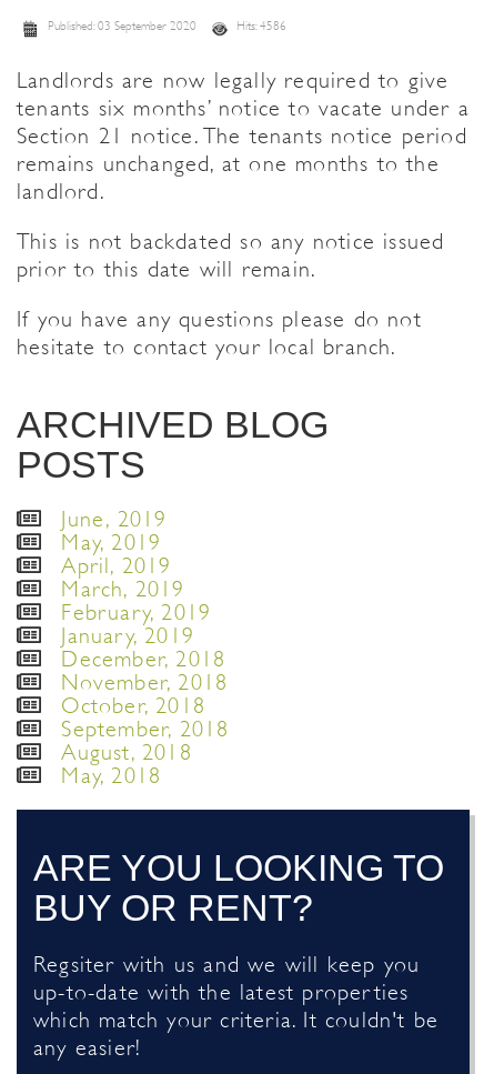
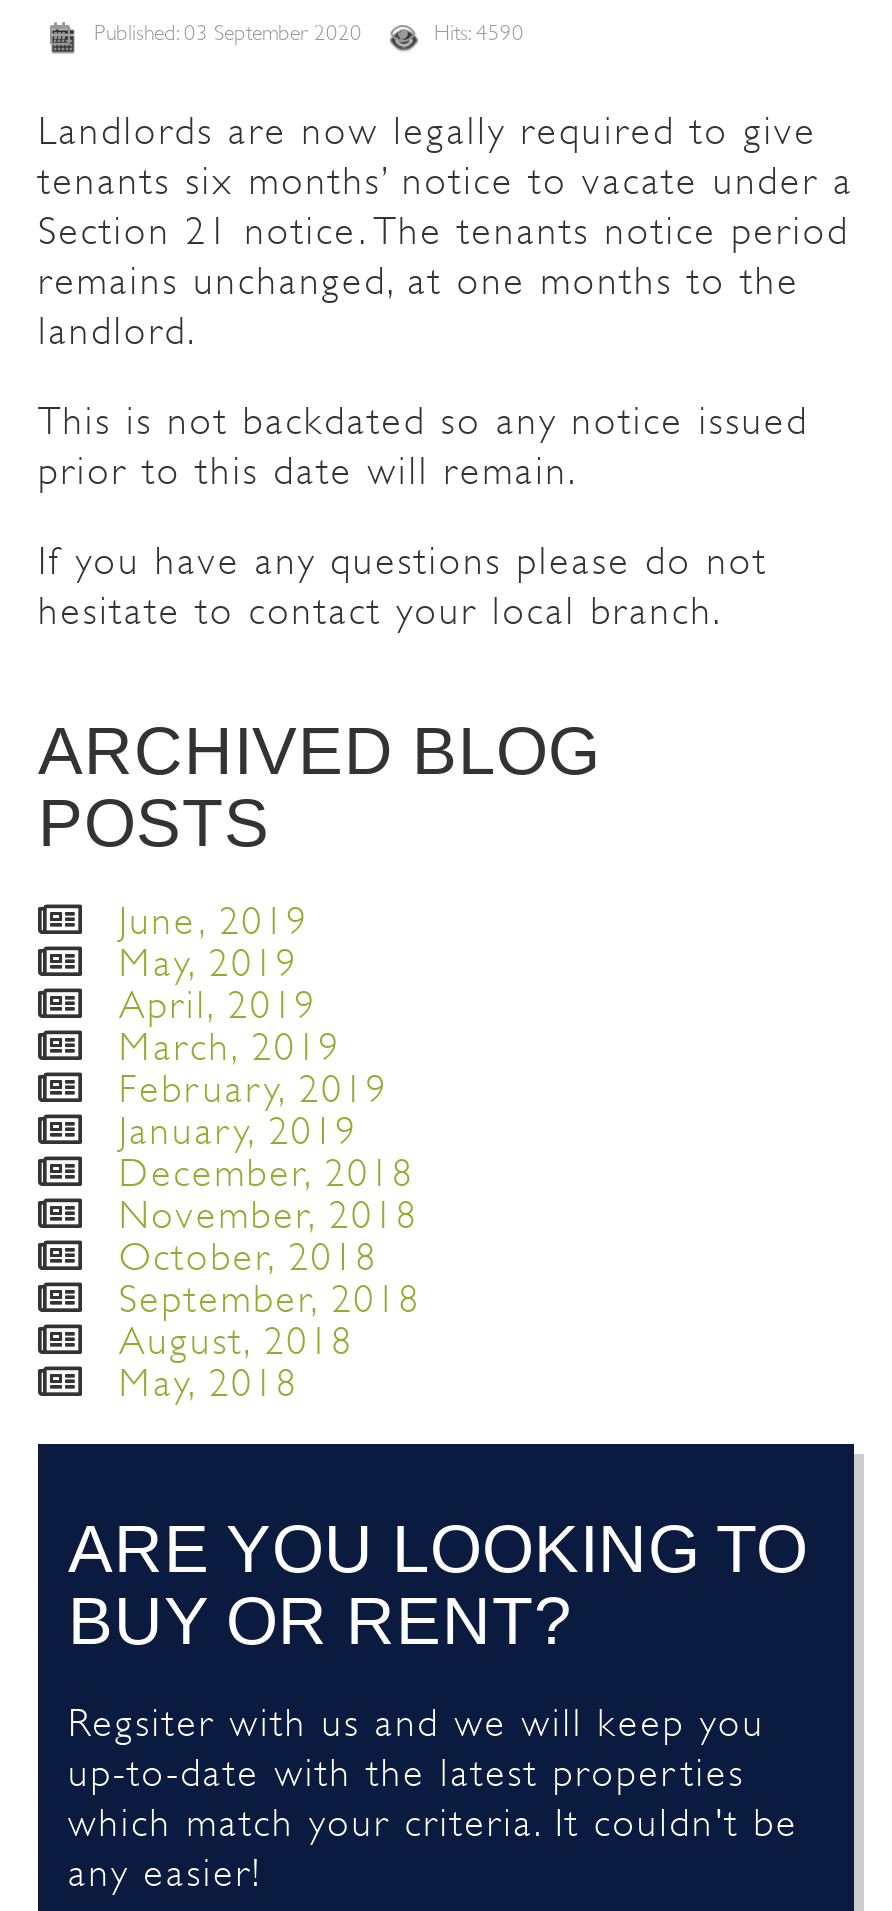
- Hits: 4586
+ Hits: 4590
